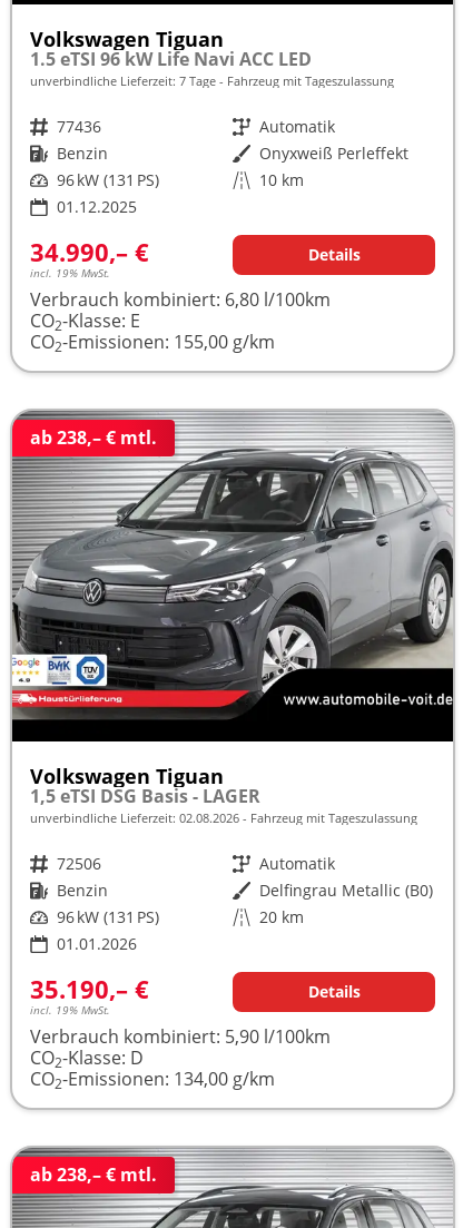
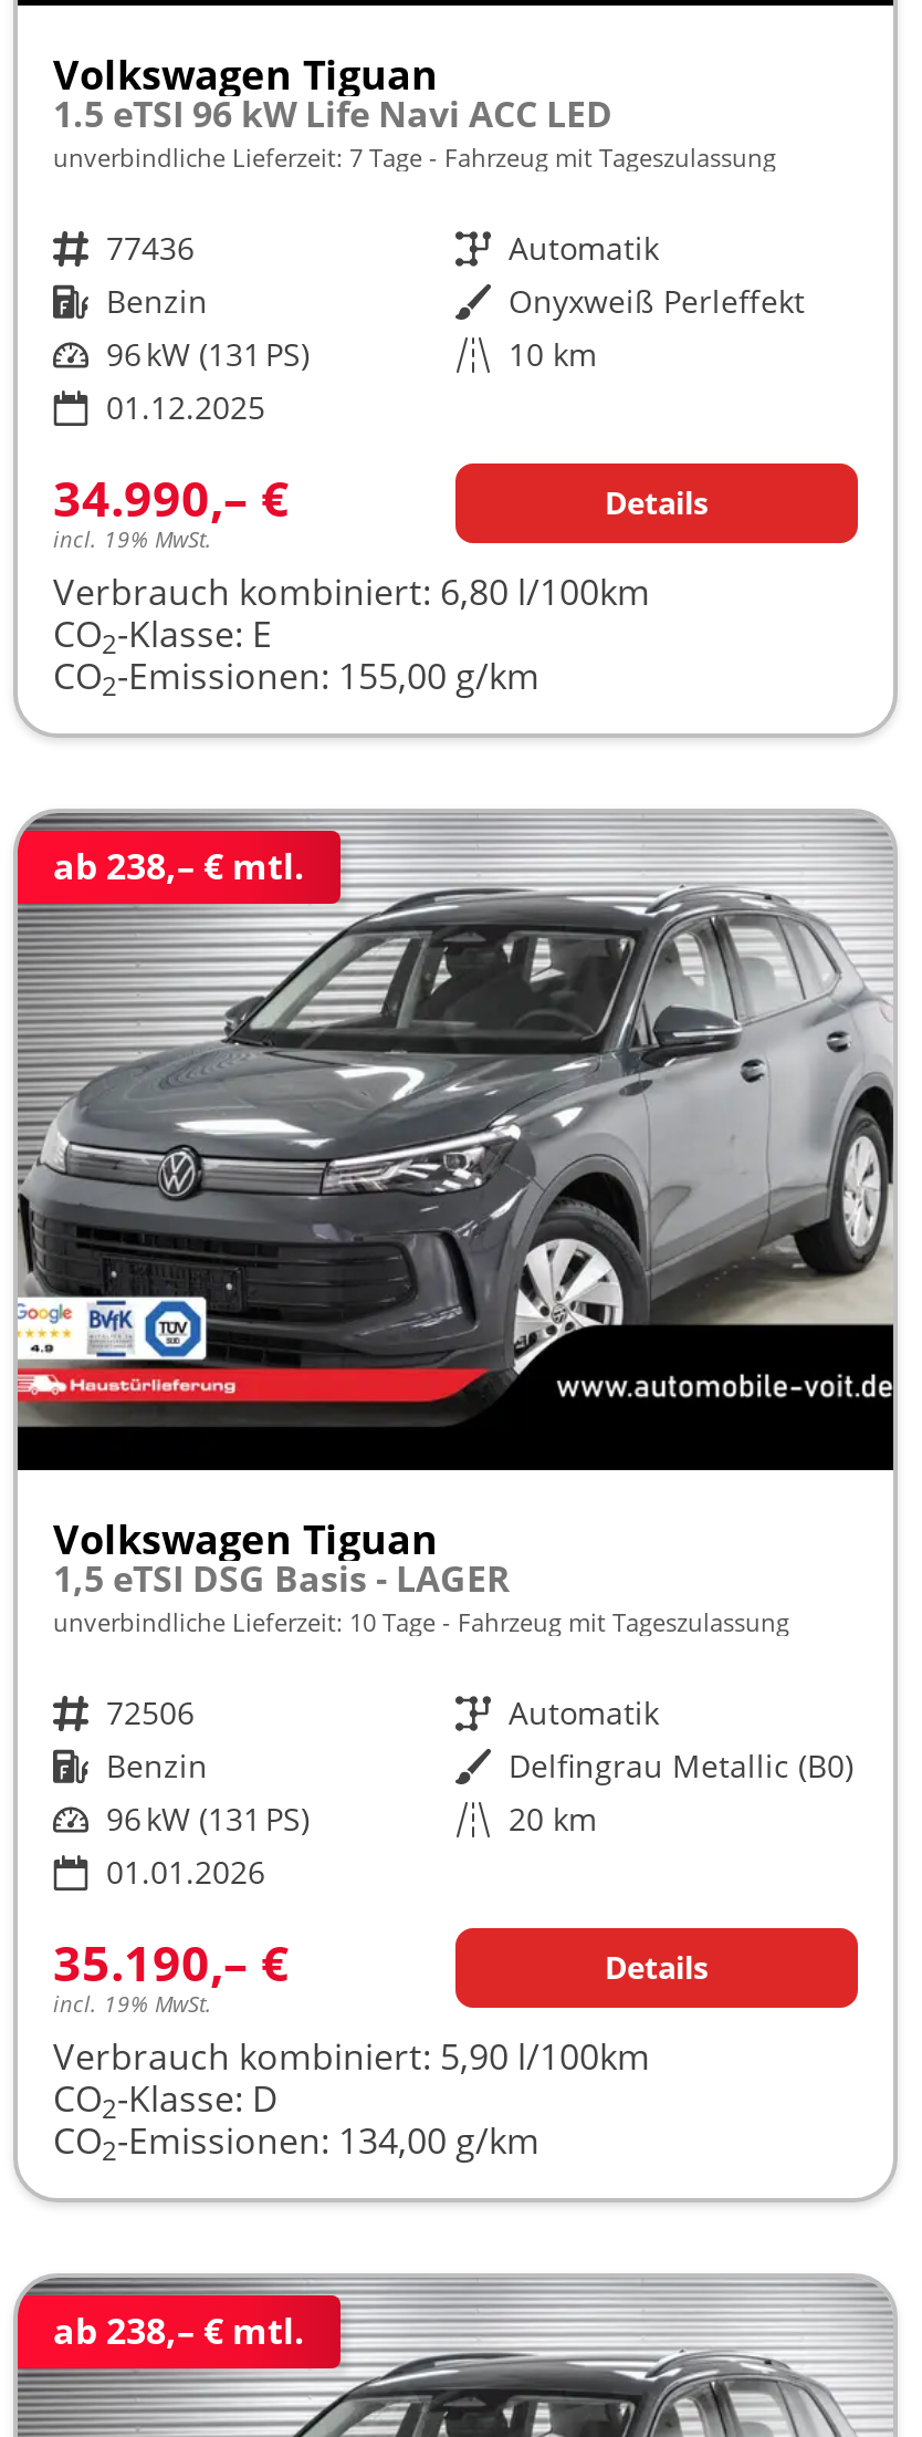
- unverbindliche Lieferzeit: 02.08.2026 Fahrzeug mit Tageszulassung
+ unverbindliche Lieferzeit: 10 Tage Fahrzeug mit Tageszulassung
